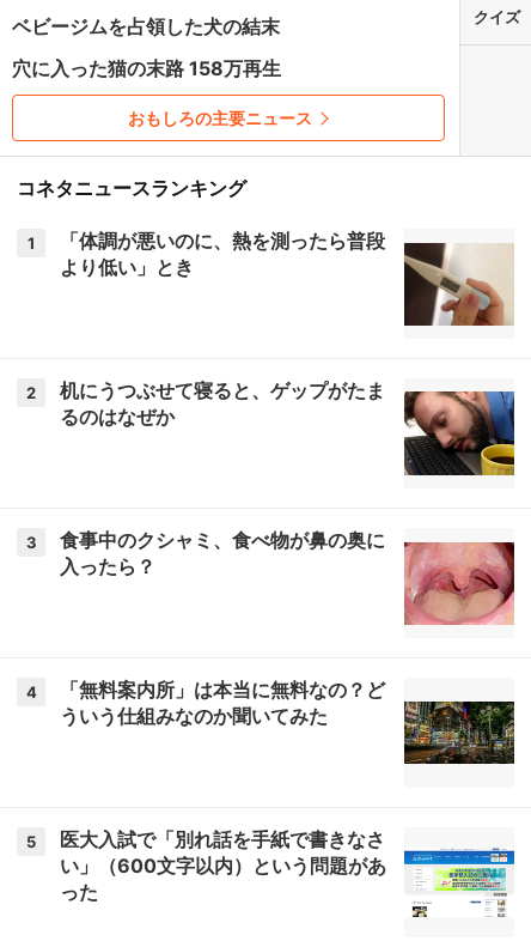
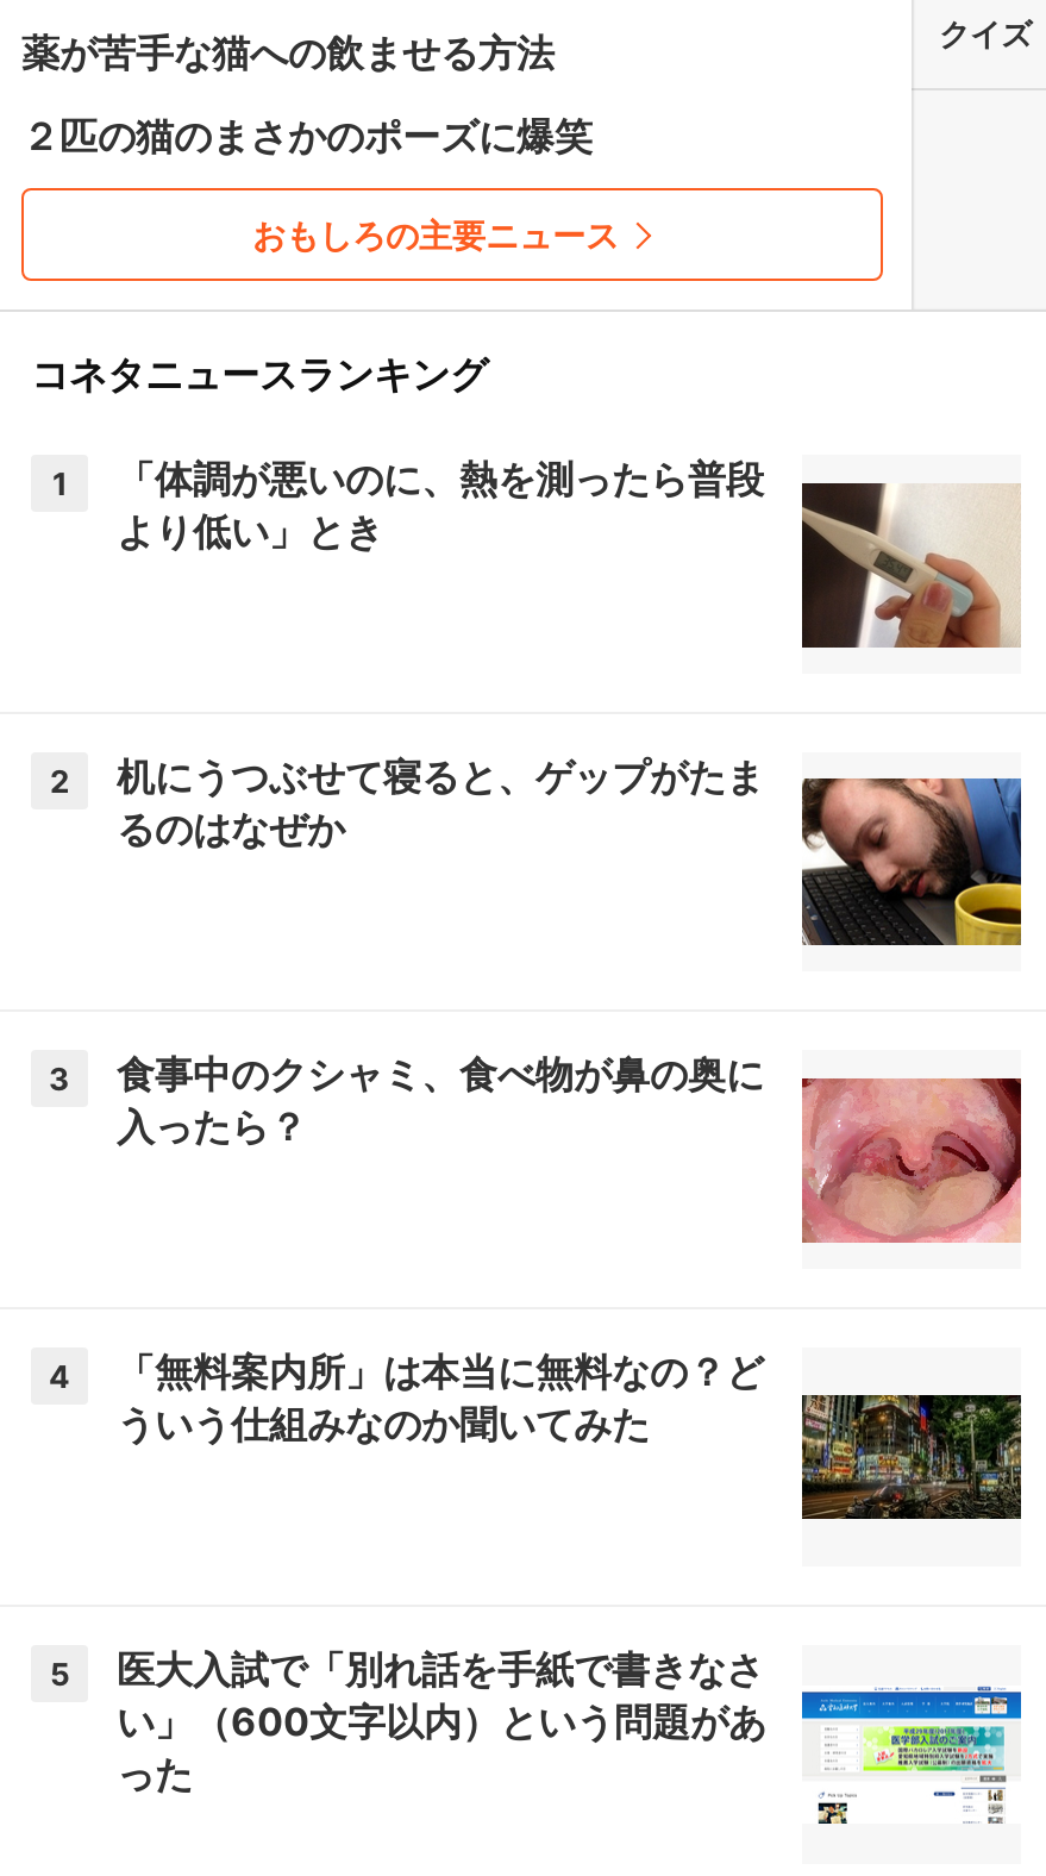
- ベビージムを占領した犬の結末
+ 薬が苦手な猫への飲ませる方法

- 穴に入った猫の末路 158万再生
+ ２匹の猫のまさかのポーズに爆笑
